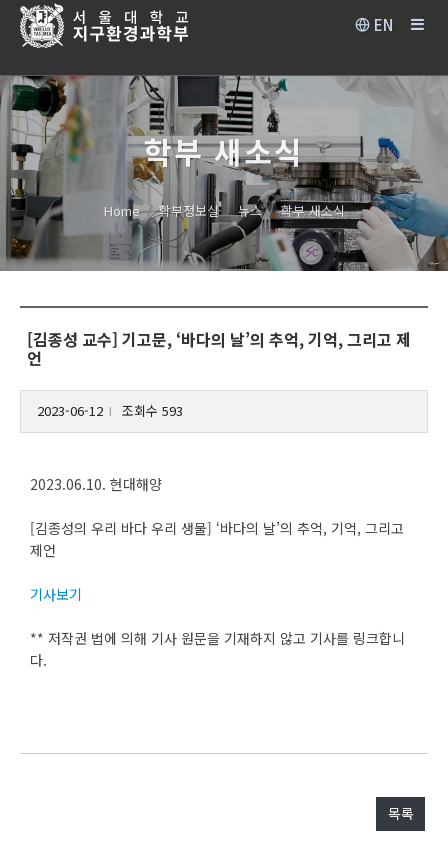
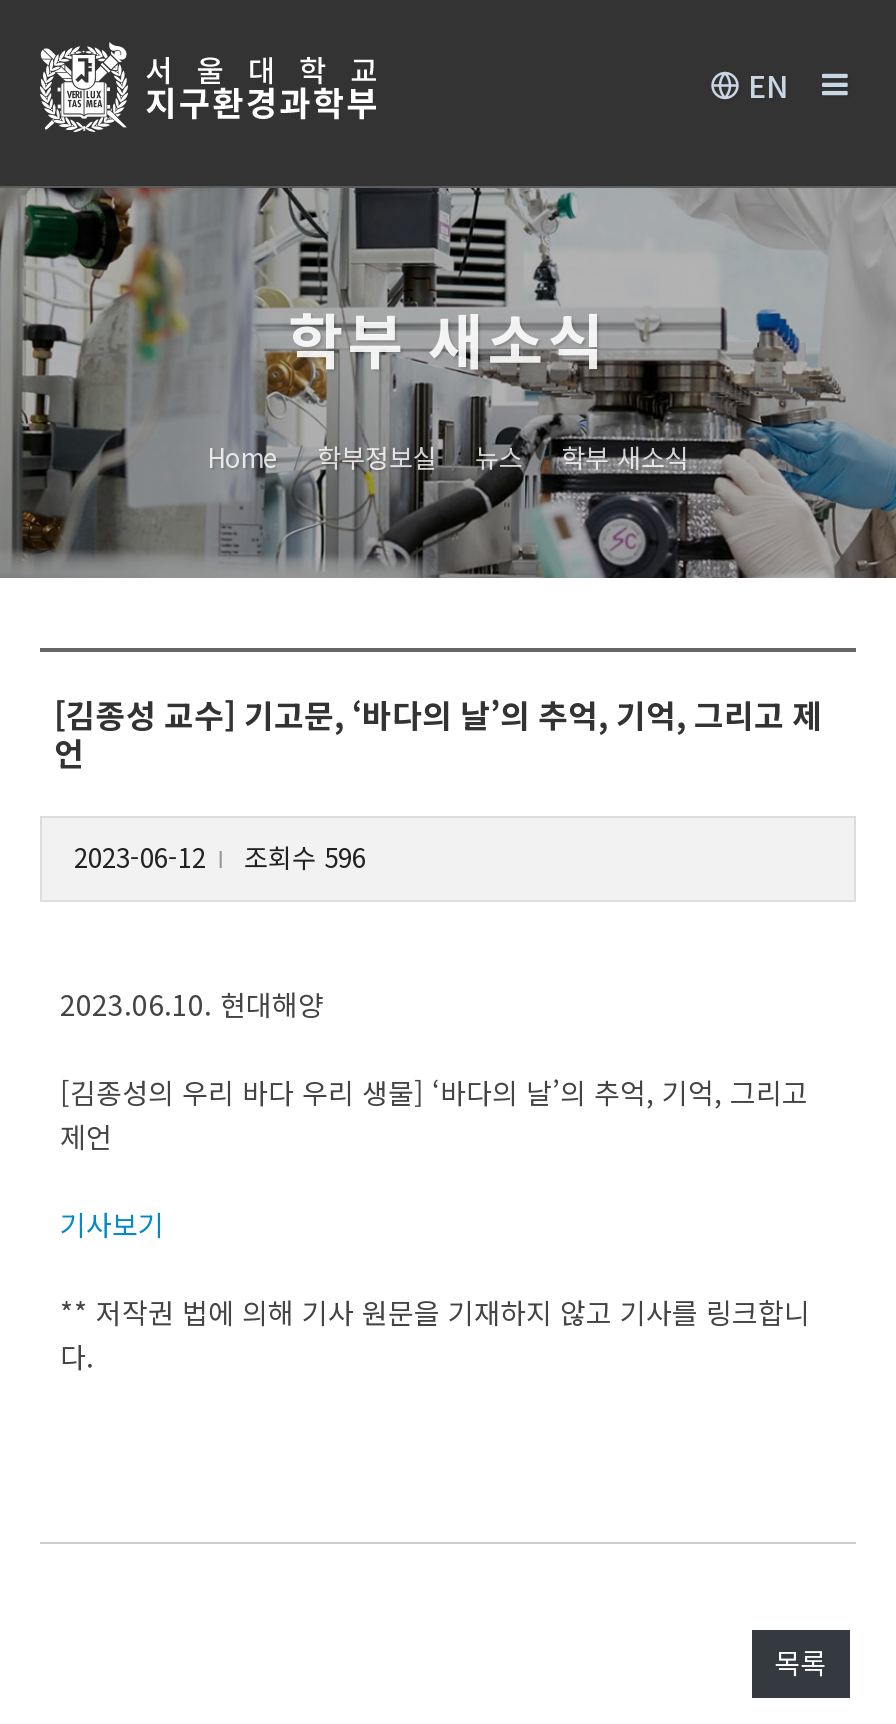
- 2023-06-12 l 조회수 593
+ 2023-06-12 l 조회수 596
